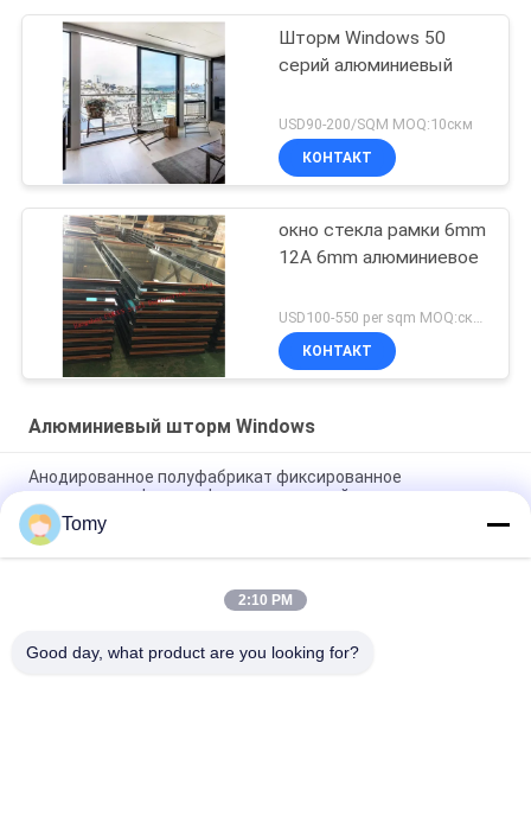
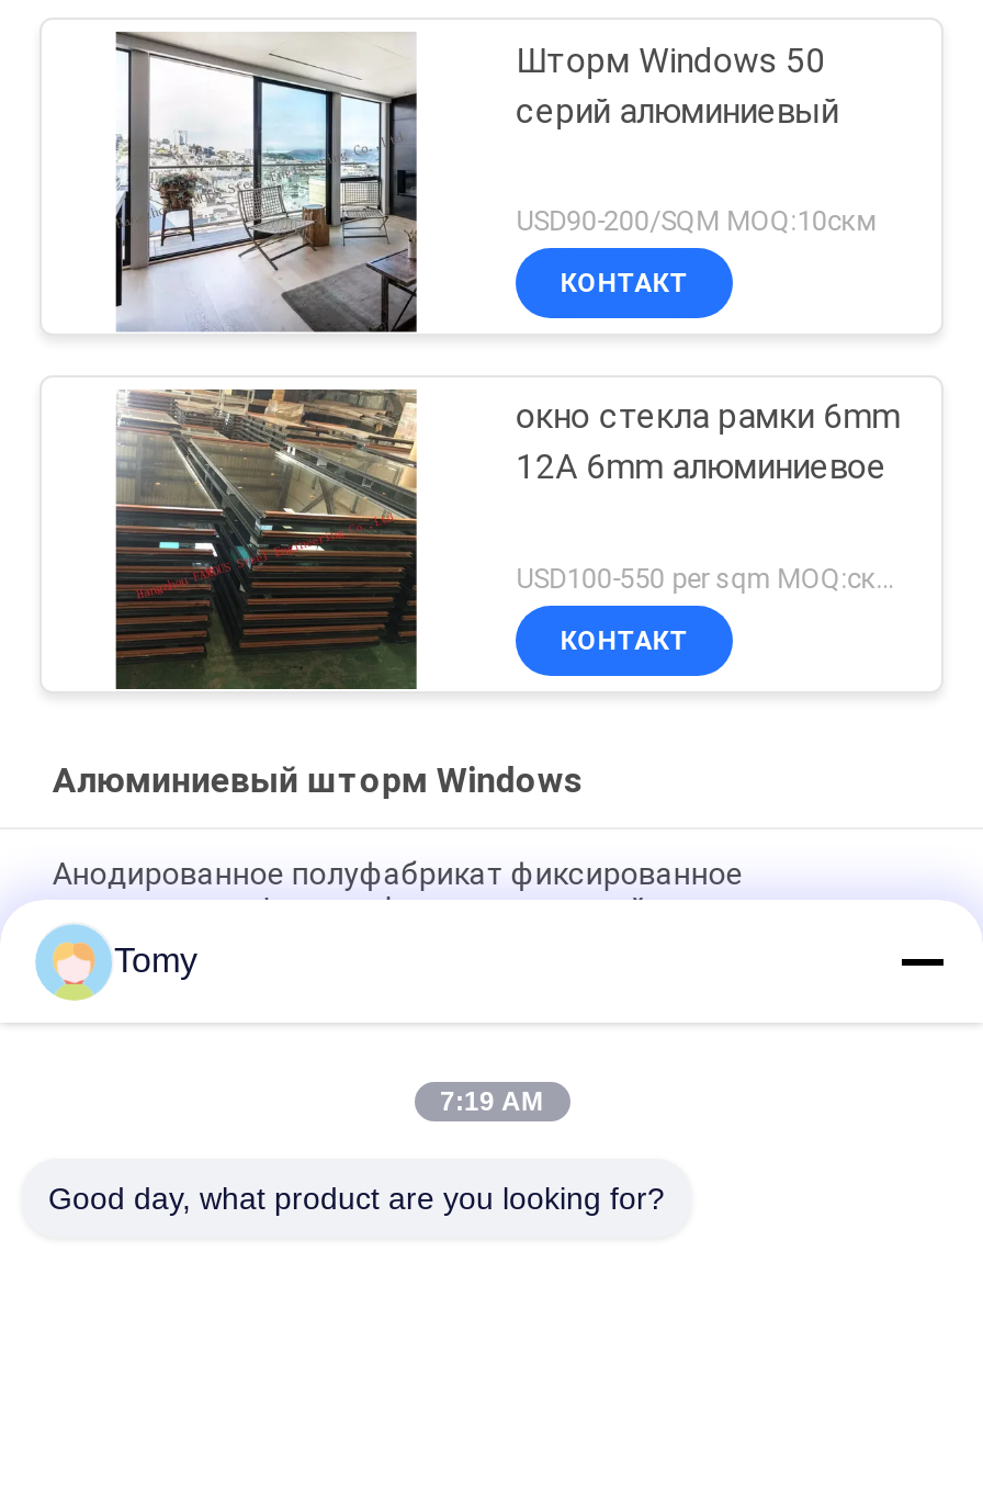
- 2:10 PM
+ 7:19 AM
